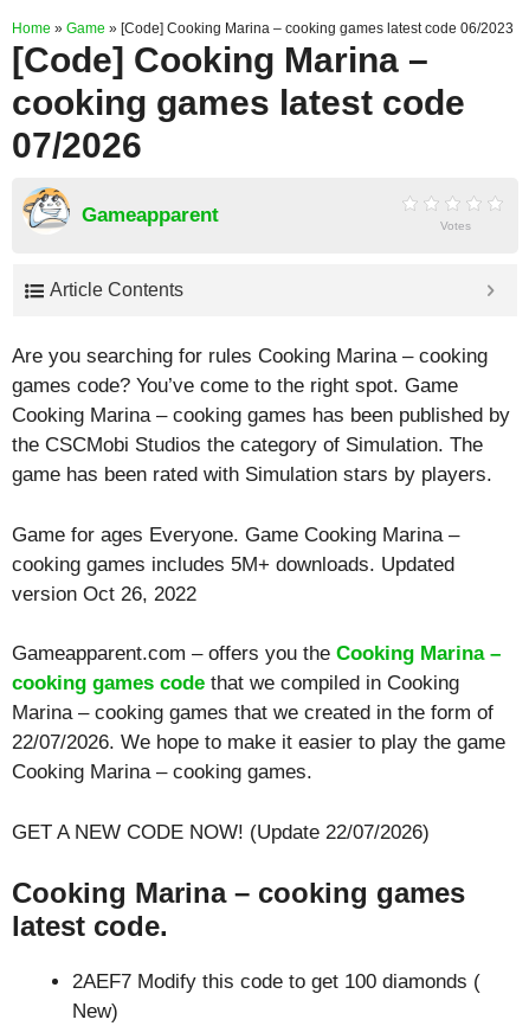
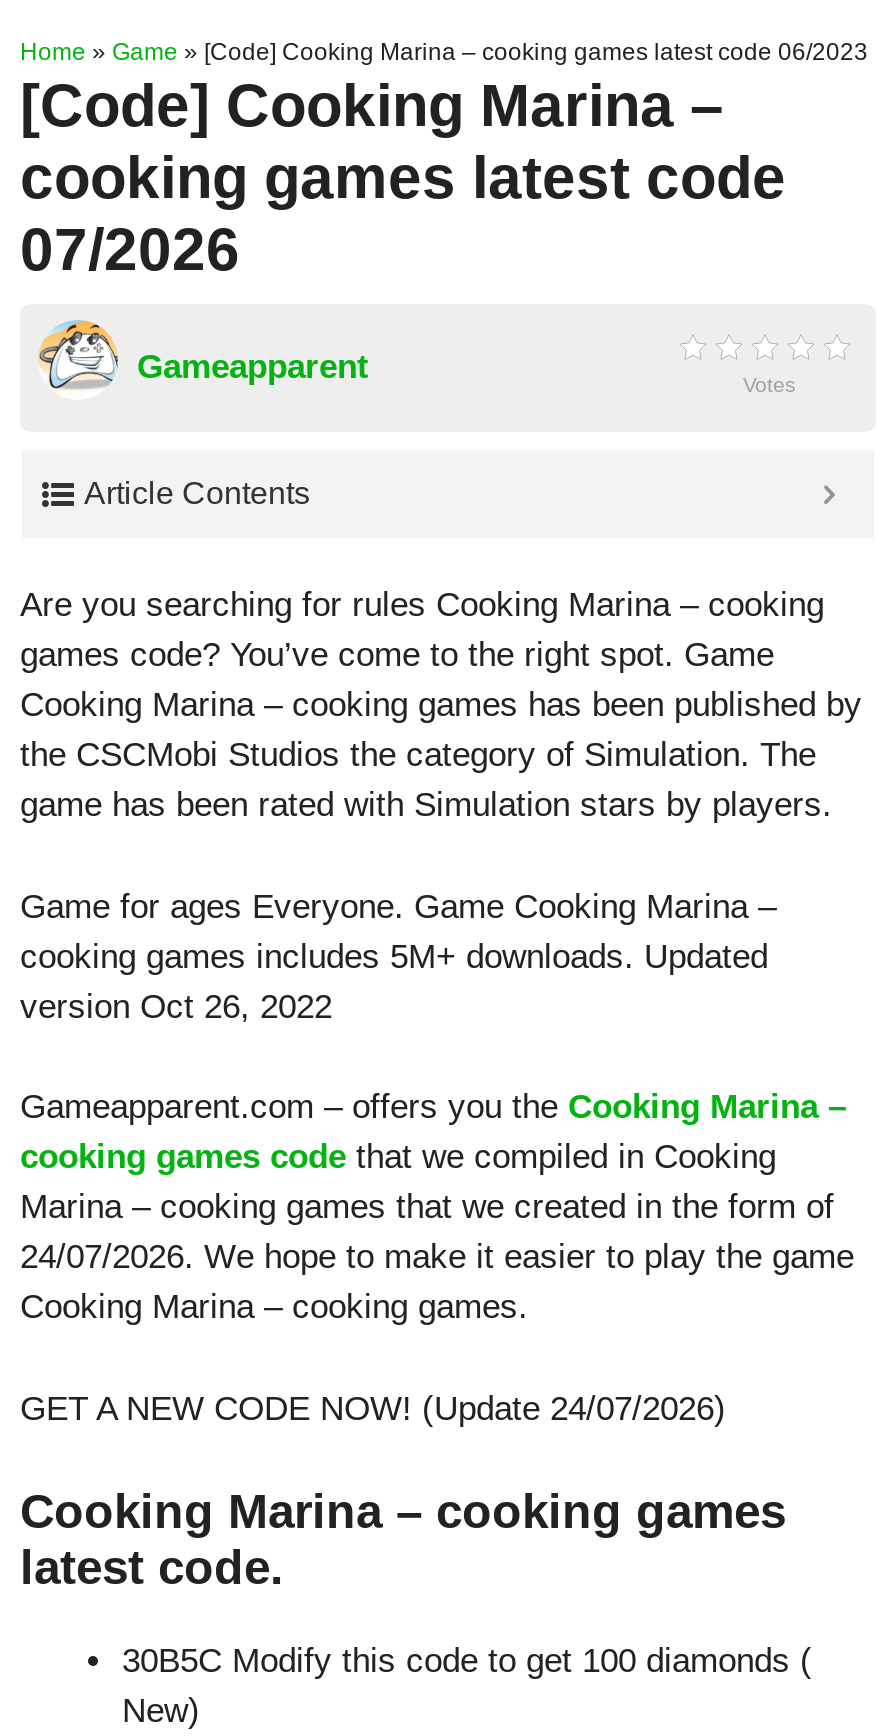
- 22/07/2026. We hope to make it easier to play the game
+ 24/07/2026. We hope to make it easier to play the game

- GET A NEW CODE NOW! (Update 22/07/2026)
+ GET A NEW CODE NOW! (Update 24/07/2026)

- 2AEF7 Modify this code to get 100 diamonds (
+ 30B5C Modify this code to get 100 diamonds (
